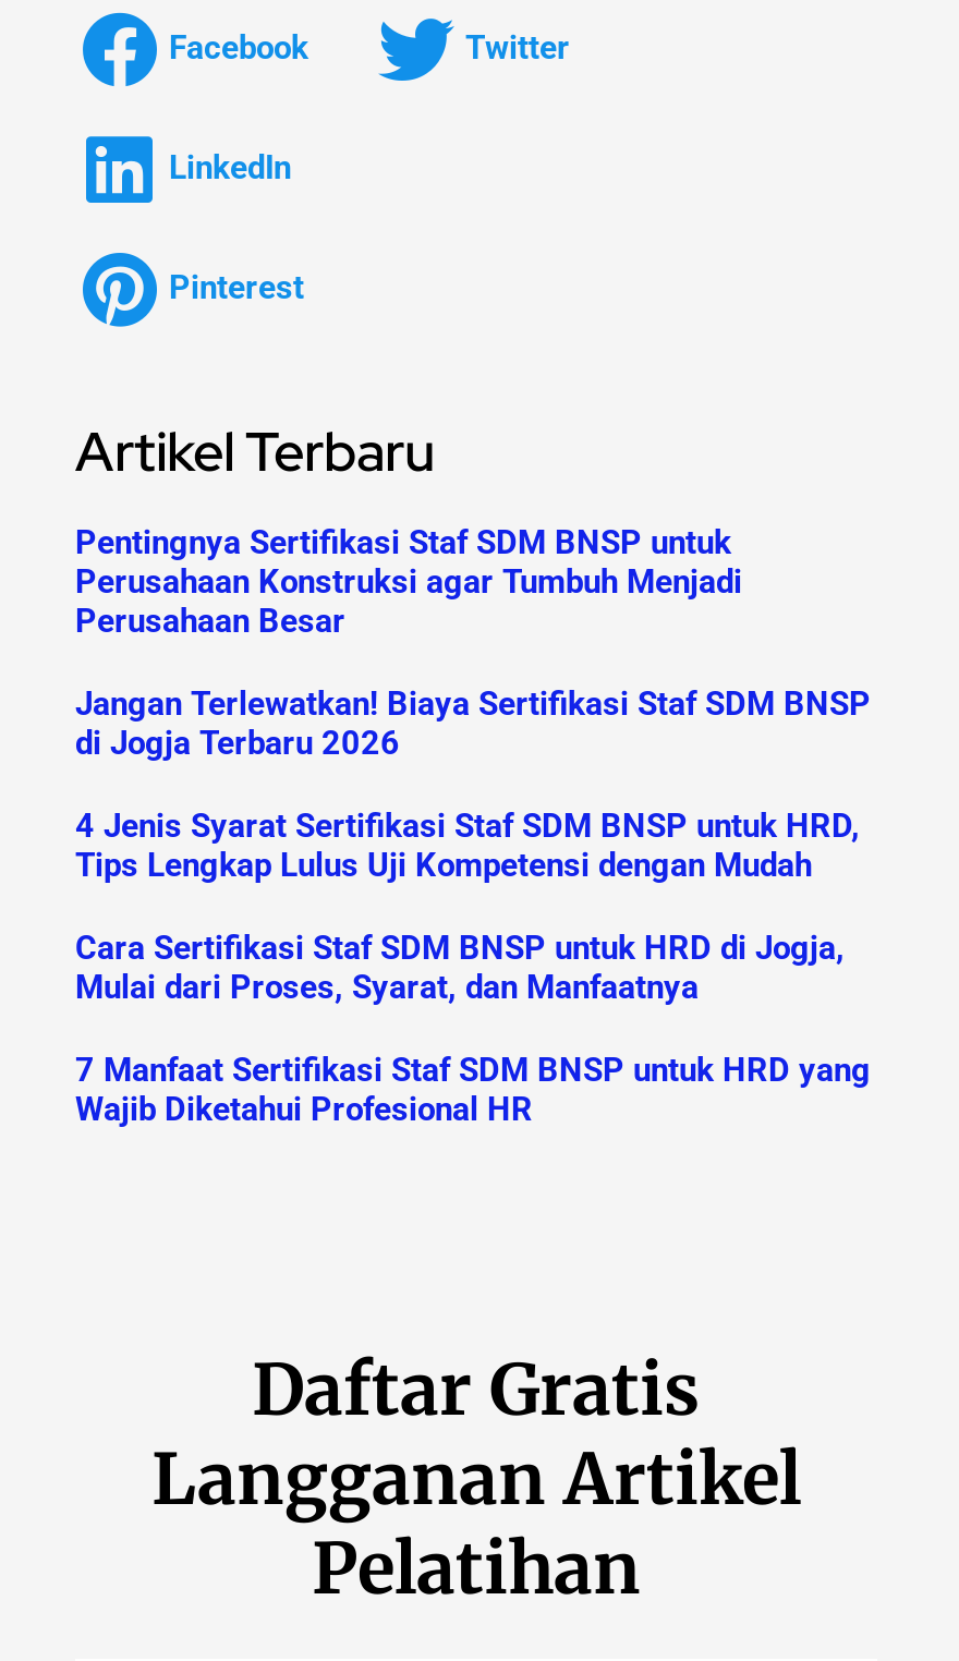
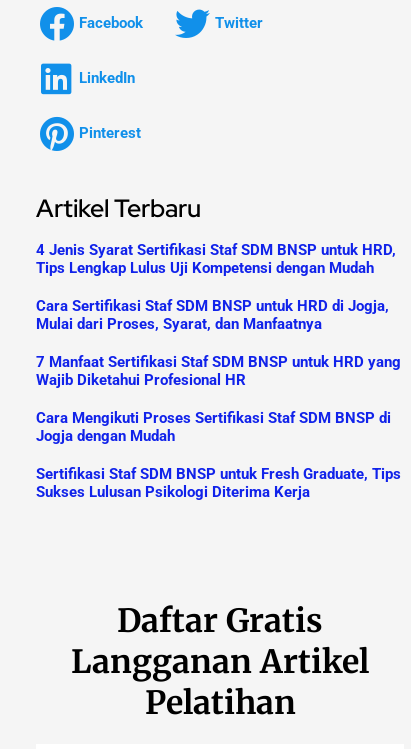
- Pentingnya Sertifikasi Staf SDM BNSP untuk
- Perusahaan Konstruksi agar Tumbuh Menjadi
- Perusahaan Besar
- Jangan Terlewatkan! Biaya Sertifikasi Staf SDM BNSP
- di Jogja Terbaru 2026

moved up: 4 Jenis Syarat Sertifikasi Staf SDM BNSP untuk HRD, | Tips Lengkap Lulus Uji Kompetensi dengan Mudah | Cara Sertifikasi Staf SDM BNSP untuk HRD di Jogja, | Mulai dari Proses, Syarat, dan Manfaatnya | 7 Manfaat Sertifikasi Staf SDM BNSP untuk HRD yang | Wajib Diketahui Profesional HR

+ Cara Mengikuti Proses Sertifikasi Staf SDM BNSP di
+ Jogja dengan Mudah
+ Sertifikasi Staf SDM BNSP untuk Fresh Graduate, Tips
+ Sukses Lulusan Psikologi Diterima Kerja
